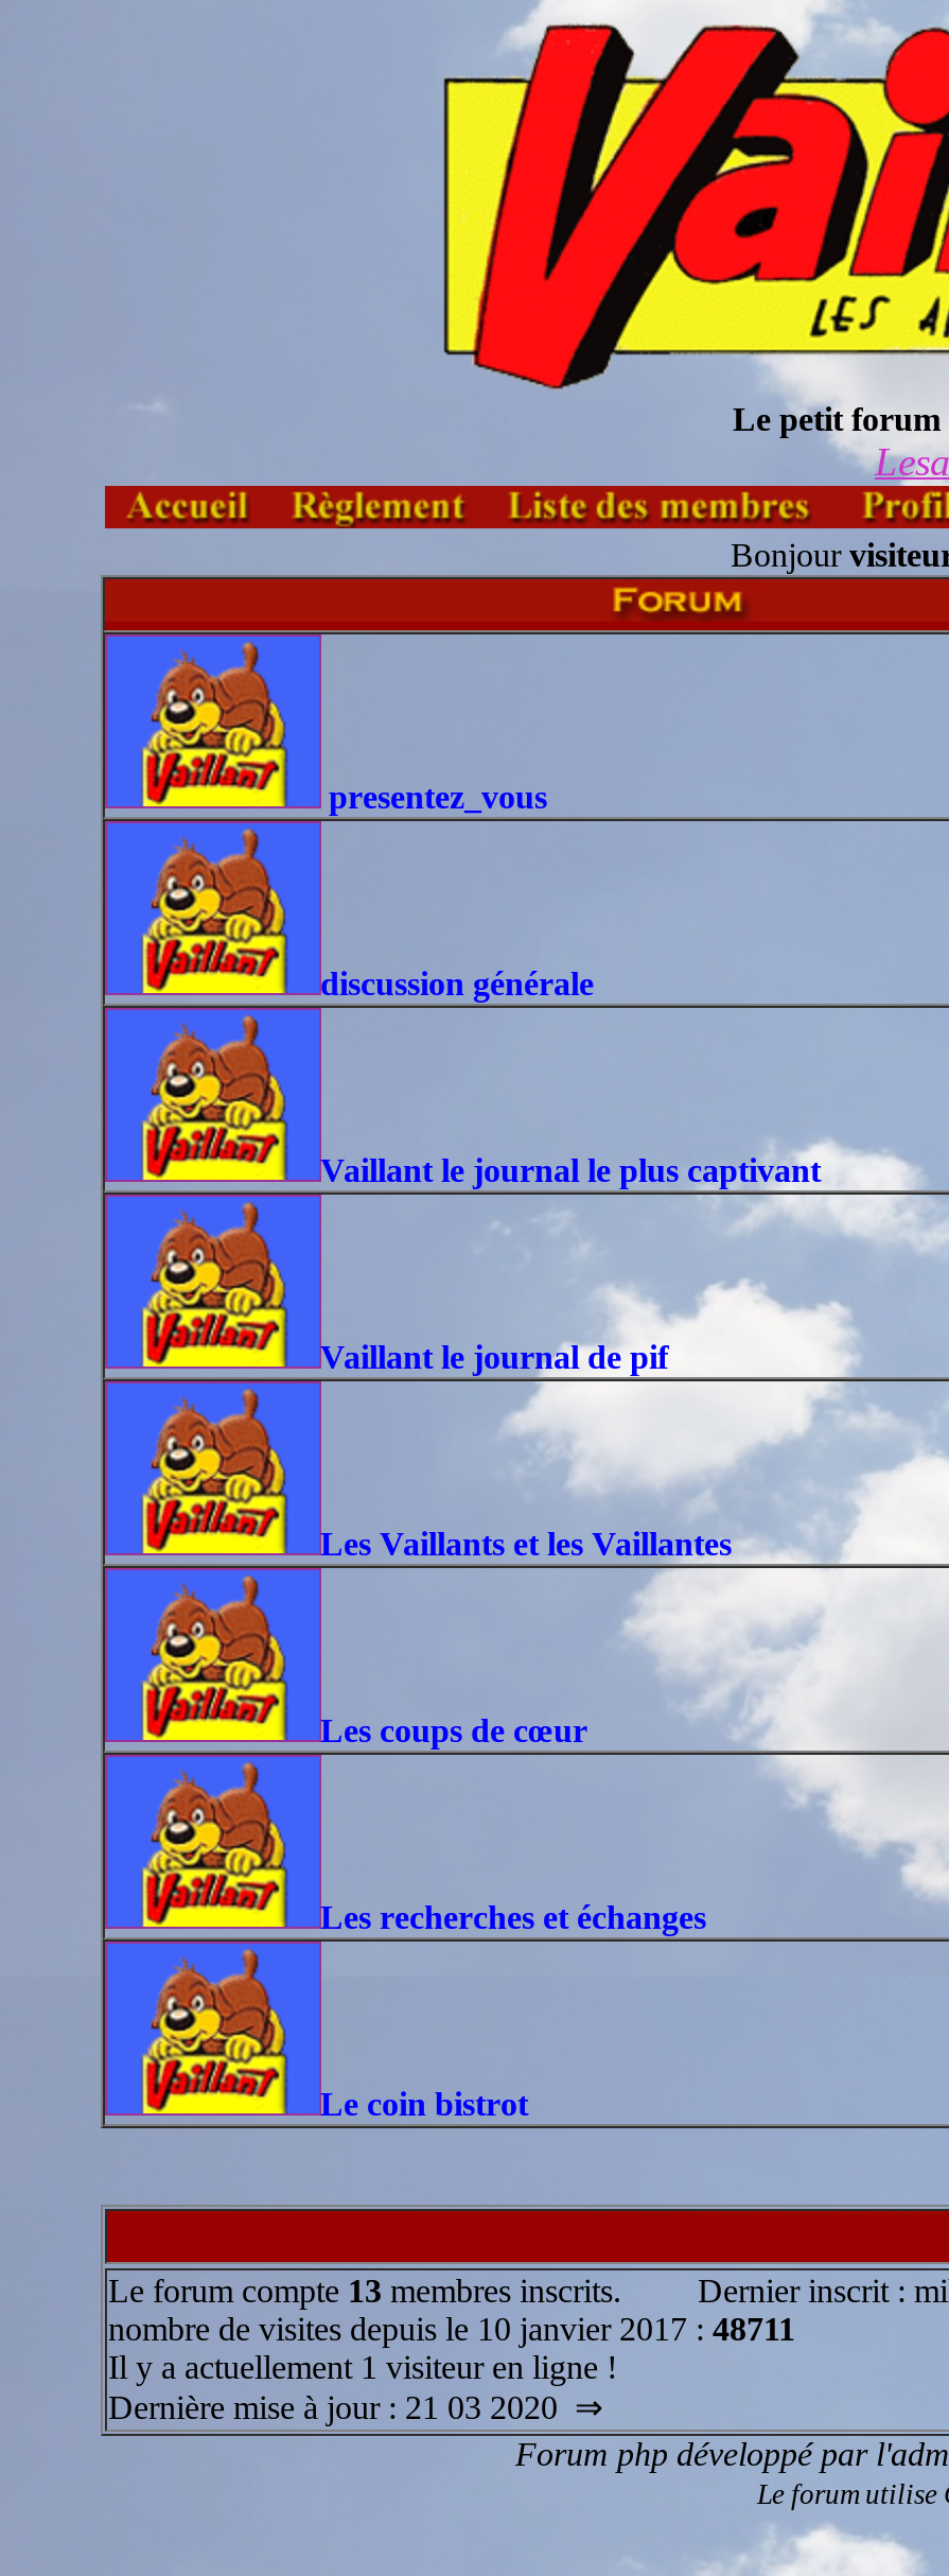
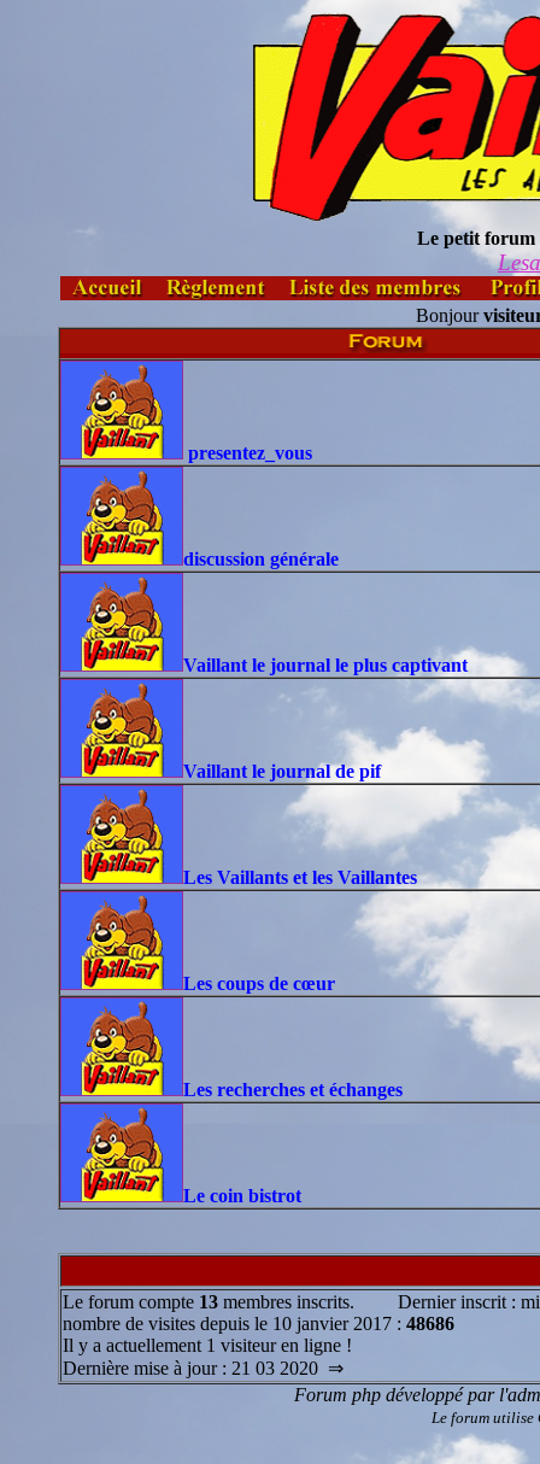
- nombre de visites depuis le 10 janvier 2017 : 48711
+ nombre de visites depuis le 10 janvier 2017 : 48686
